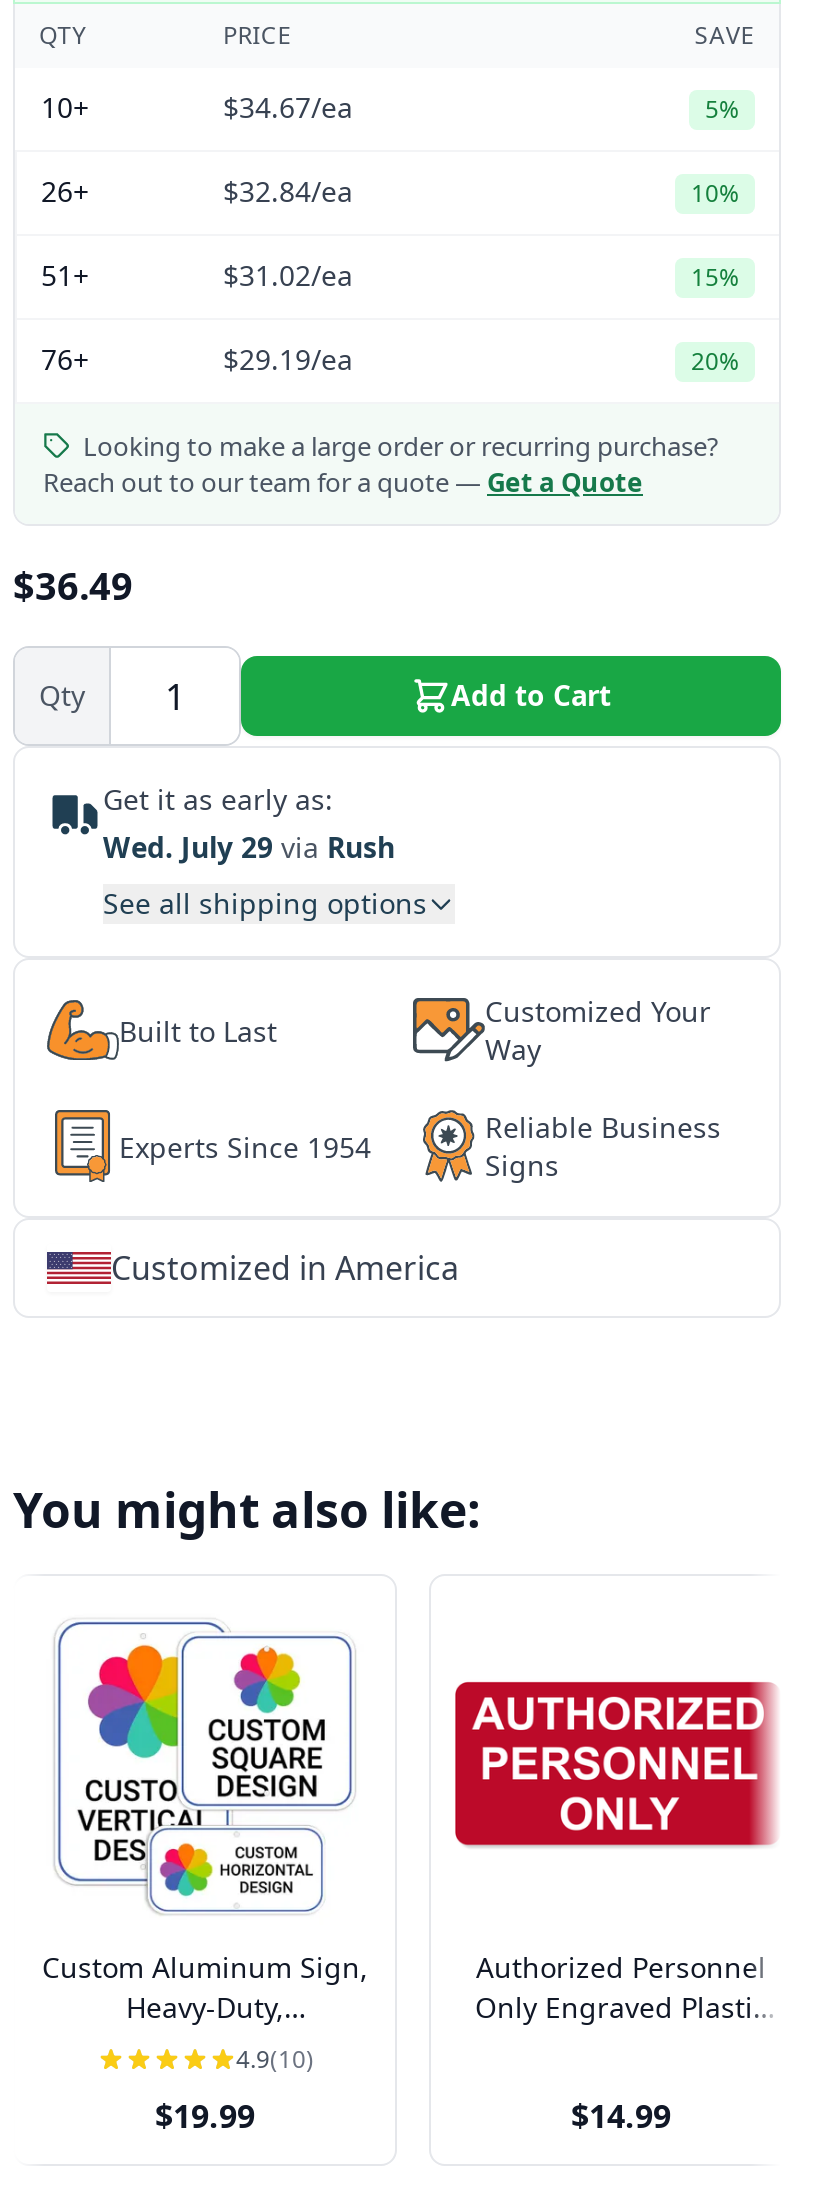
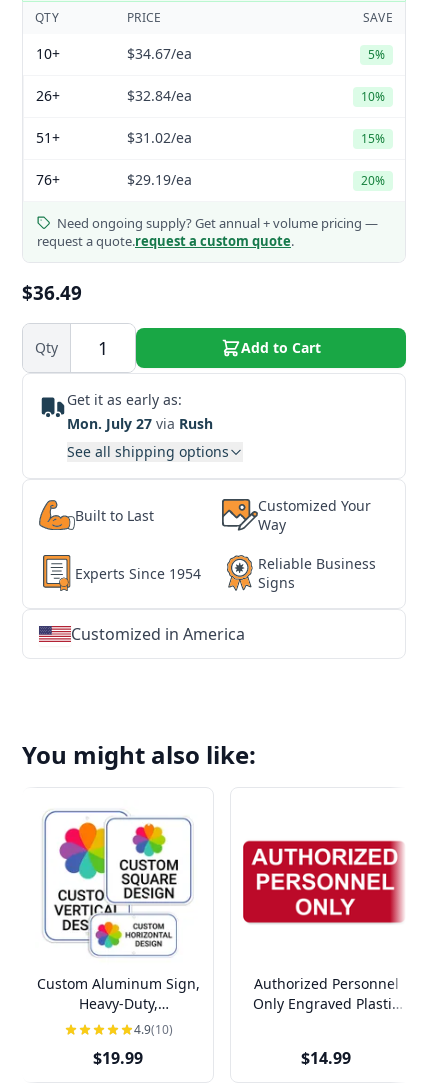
- Looking to make a large order or recurring purchase?
- Reach out to our team for a quote — Get a Quote
+ Need ongoing supply? Get annual + volume pricing —
+ request a quote. request a custom quote.

- Wed. July 29 via Rush
+ Mon. July 27 via Rush
